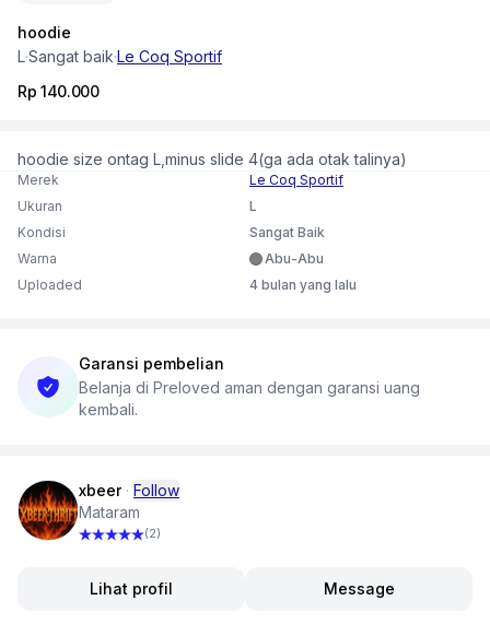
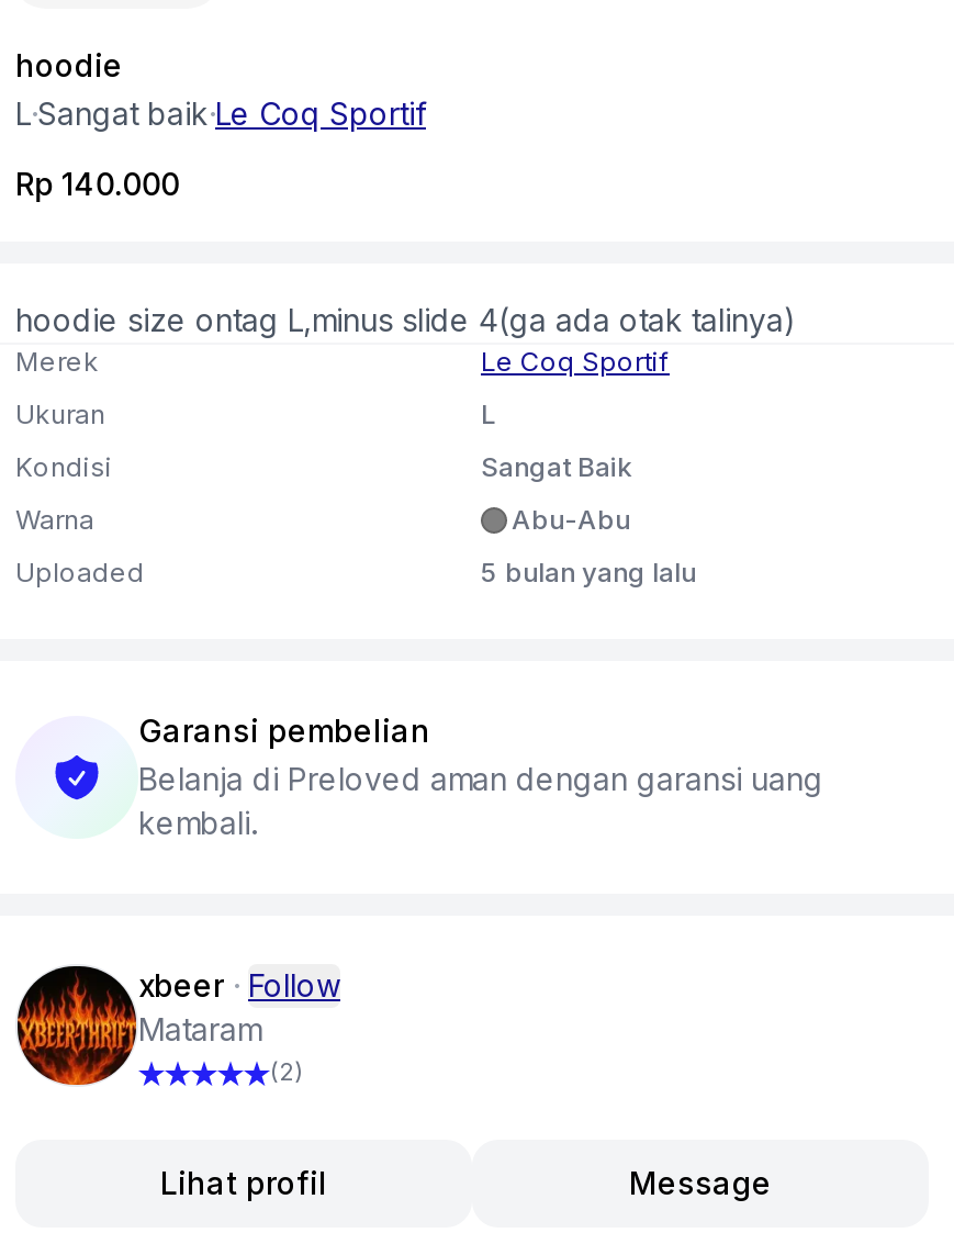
- 4 bulan yang lalu
+ 5 bulan yang lalu
